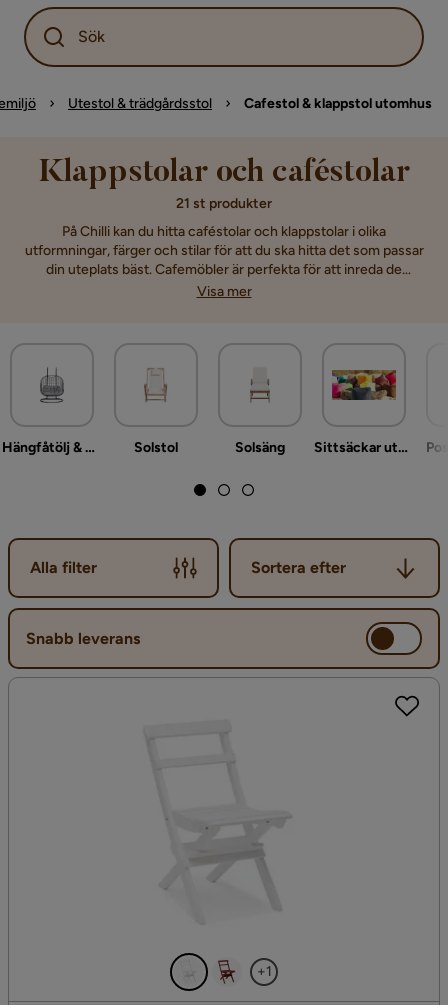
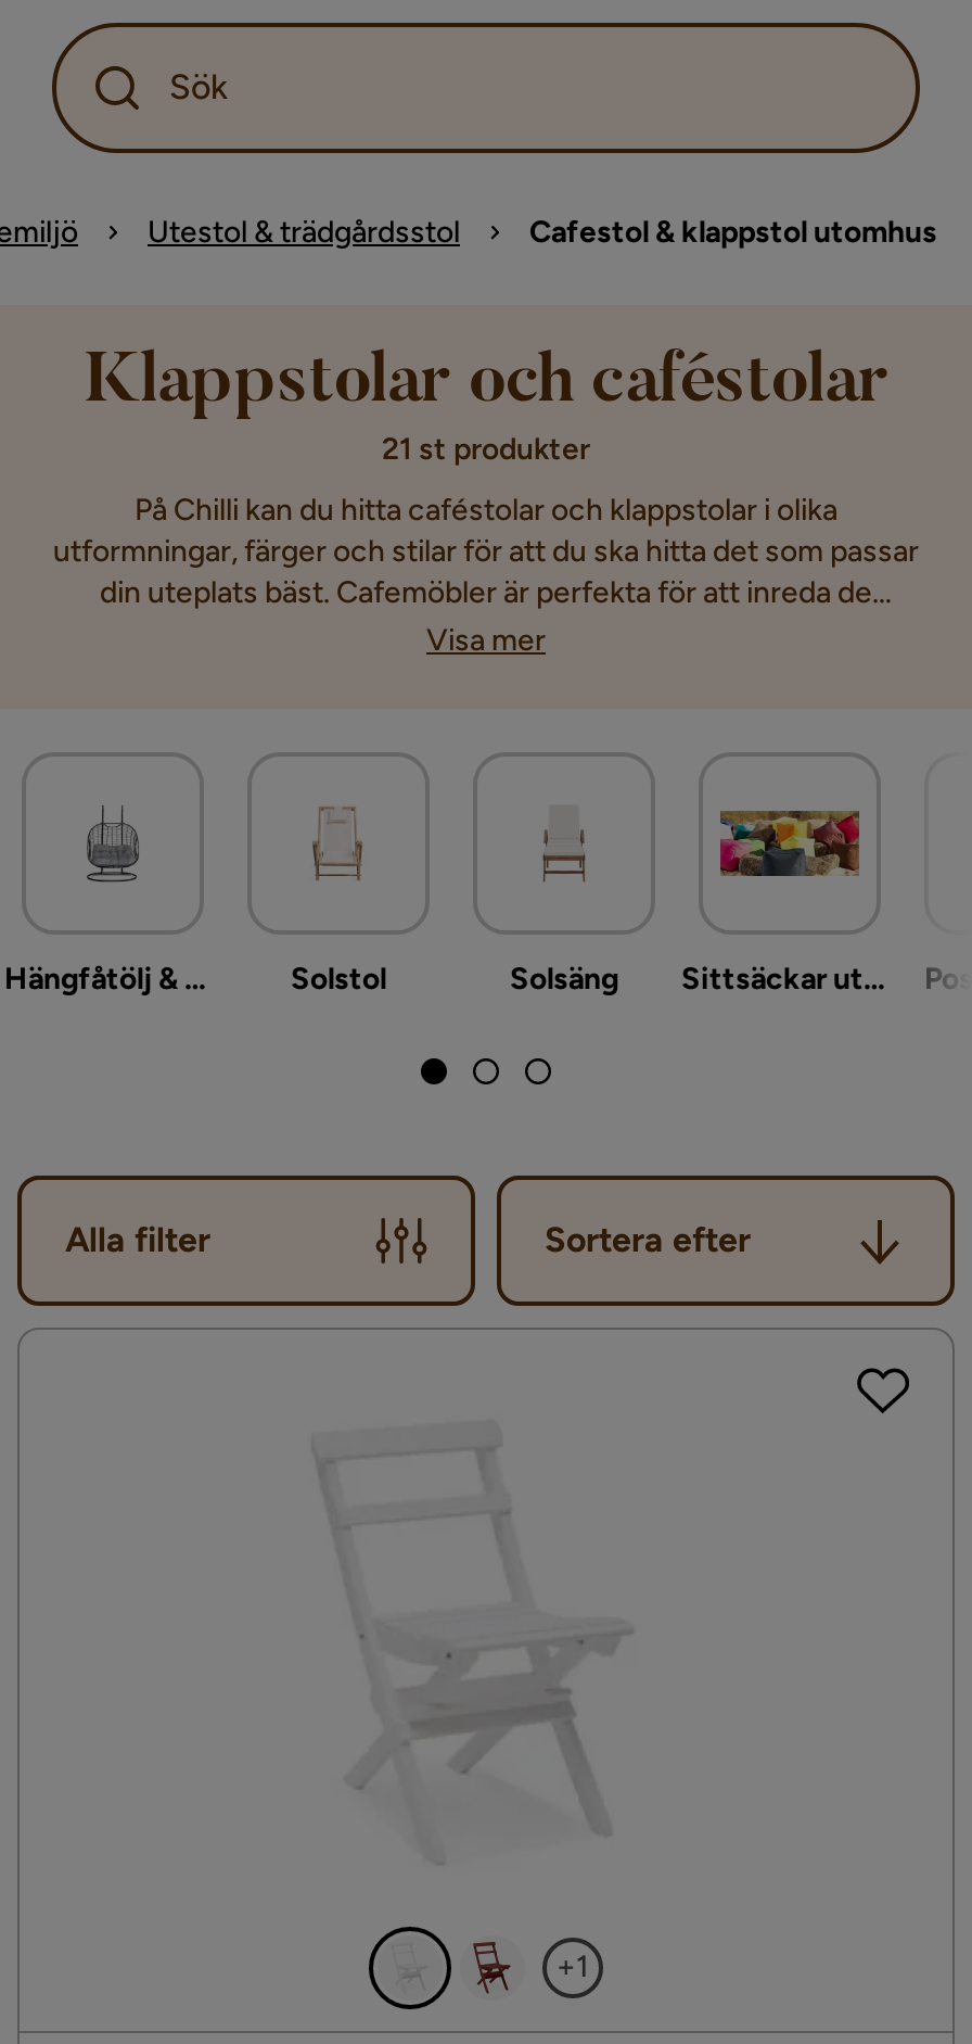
- Snabb leverans
